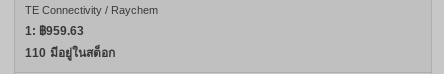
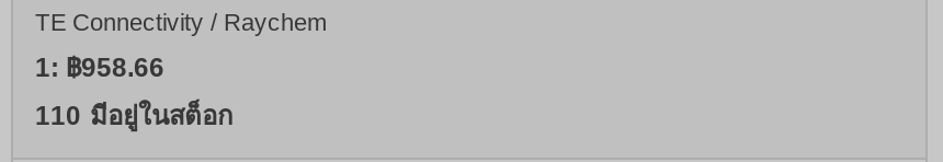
- 1:฿959.63
+ 1:฿958.66
